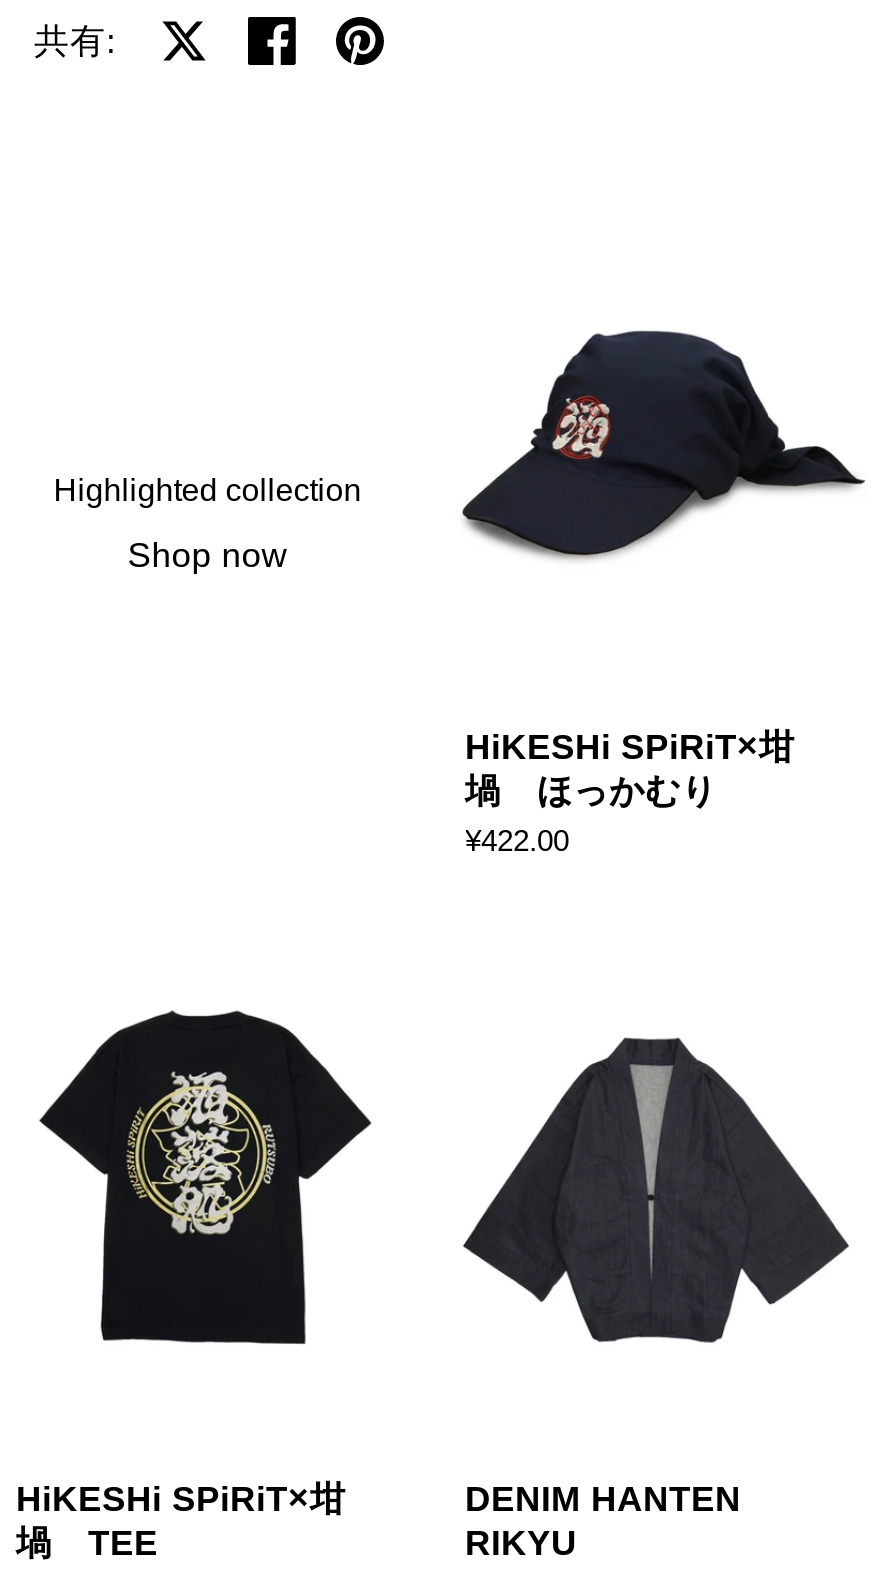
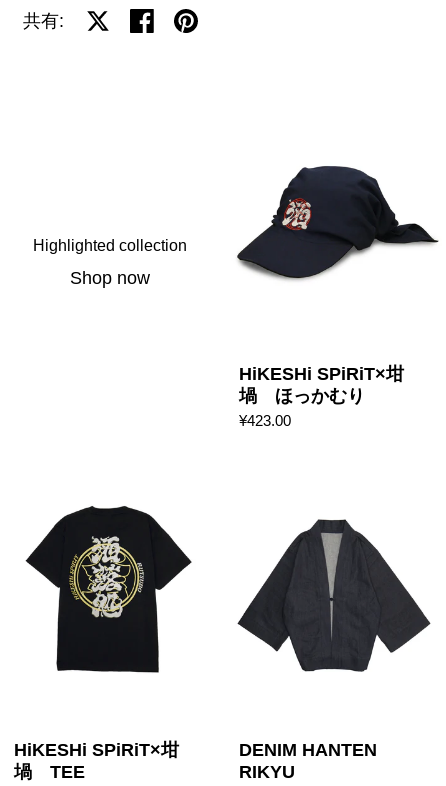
- ¥422.00
+ ¥423.00
